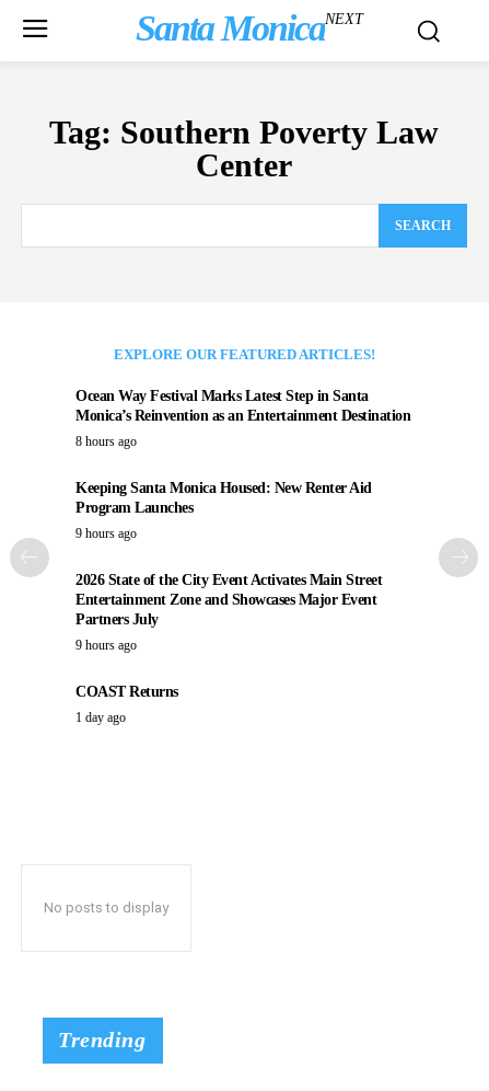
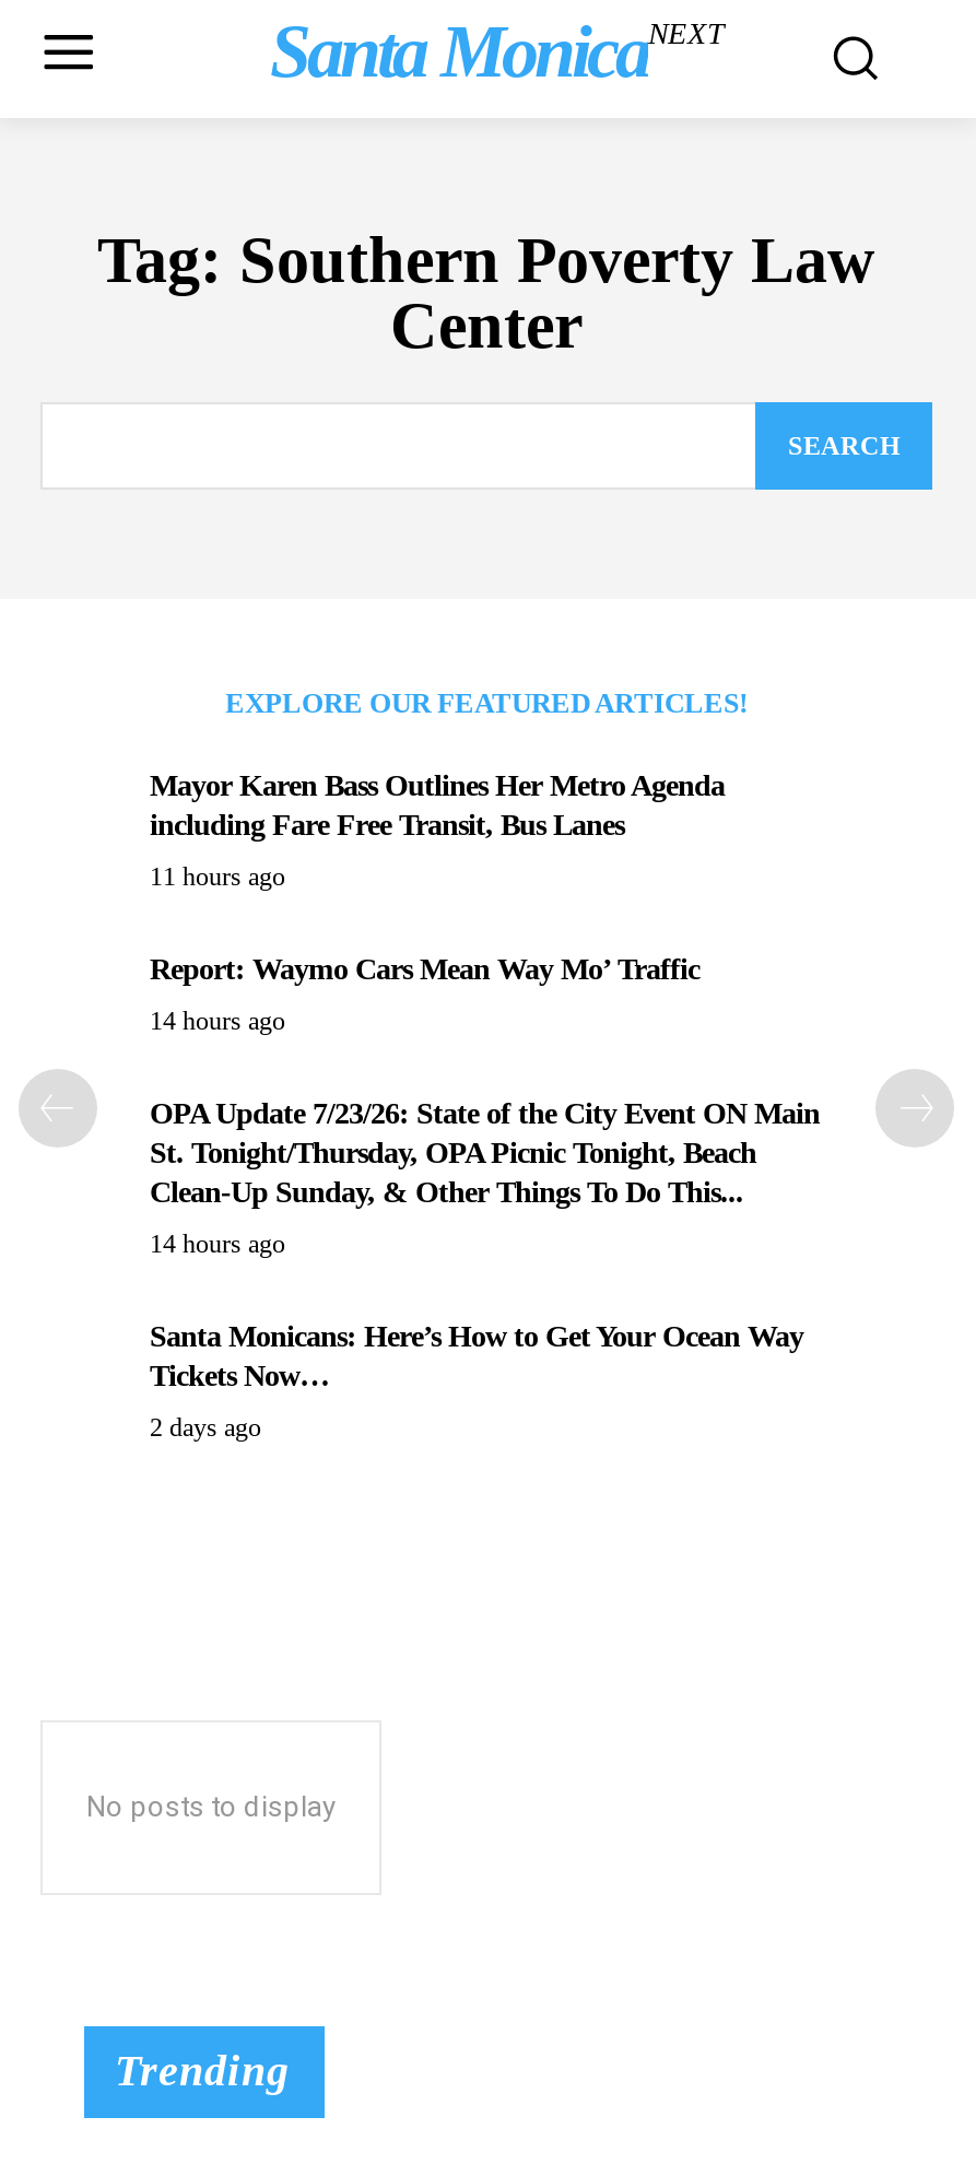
- Ocean Way Festival Marks Latest Step in Santa
- Monica’s Reinvention as an Entertainment Destination
+ Mayor Karen Bass Outlines Her Metro Agenda
+ including Fare Free Transit, Bus Lanes

- 8 hours ago
+ 11 hours ago

- Keeping Santa Monica Housed: New Renter Aid
- Program Launches
+ Report: Waymo Cars Mean Way Mo’ Traffic

- 9 hours ago
+ 14 hours ago

- 2026 State of the City Event Activates Main Street
- Entertainment Zone and Showcases Major Event
- Partners July
+ OPA Update 7/23/26: State of the City Event ON Main
+ St. Tonight/Thursday, OPA Picnic Tonight, Beach
+ Clean-Up Sunday, & Other Things To Do This...

- 9 hours ago
+ 14 hours ago

- COAST Returns
+ Santa Monicans: Here’s How to Get Your Ocean Way
+ Tickets Now…

- 1 day ago
+ 2 days ago
